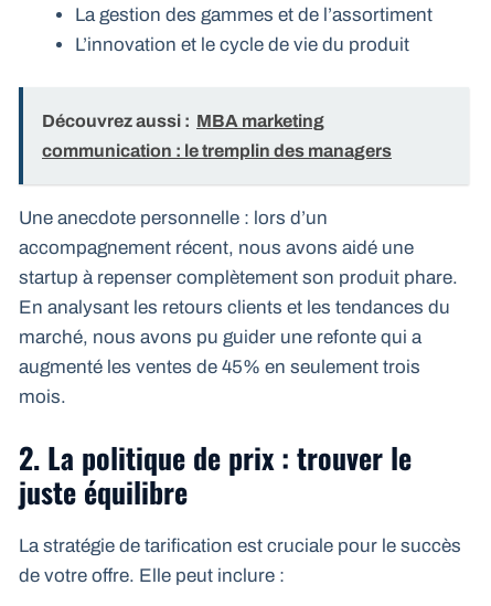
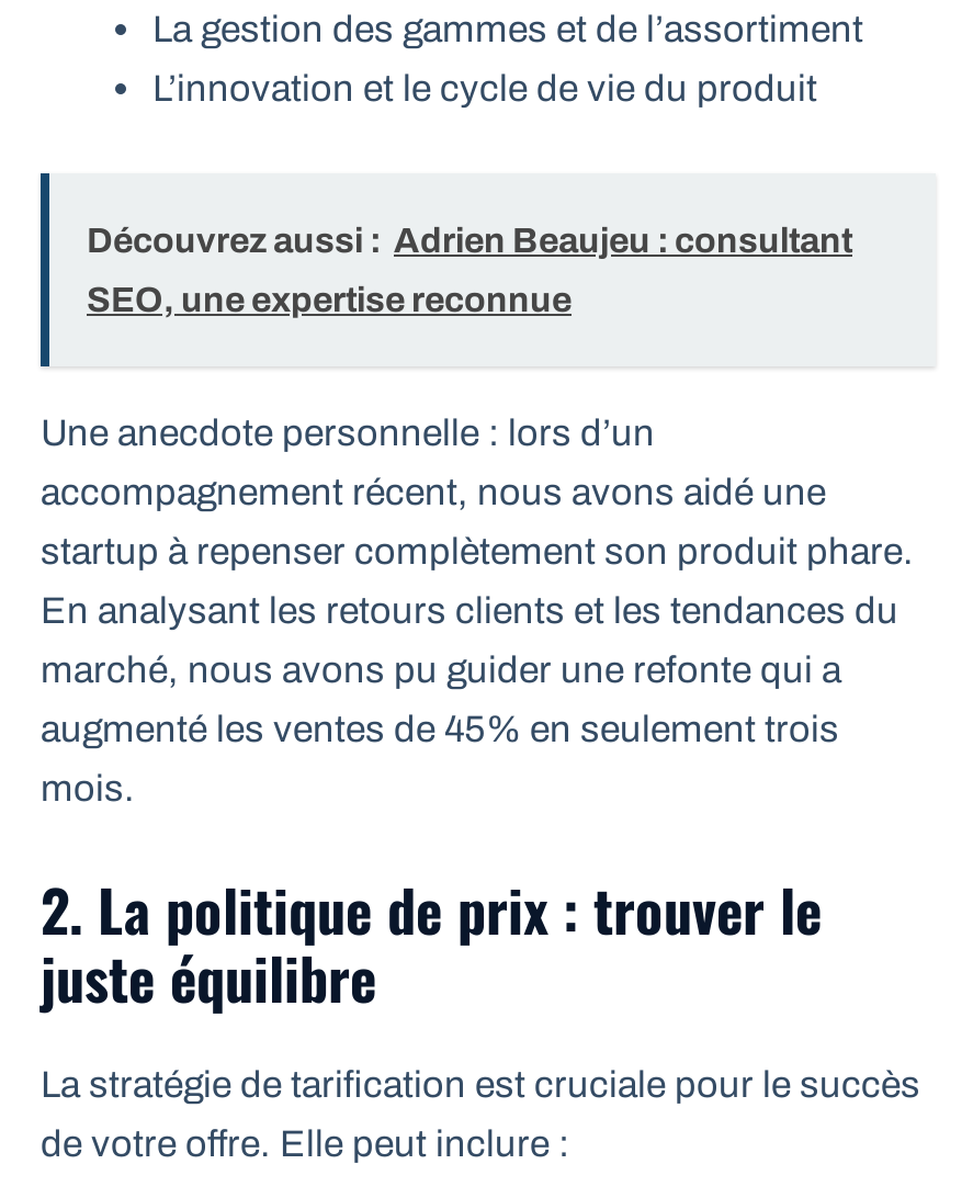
- Découvrez aussi : MBA marketing
+ Découvrez aussi : Adrien Beaujeu : consultant

- communication : le tremplin des managers
+ SEO, une expertise reconnue
